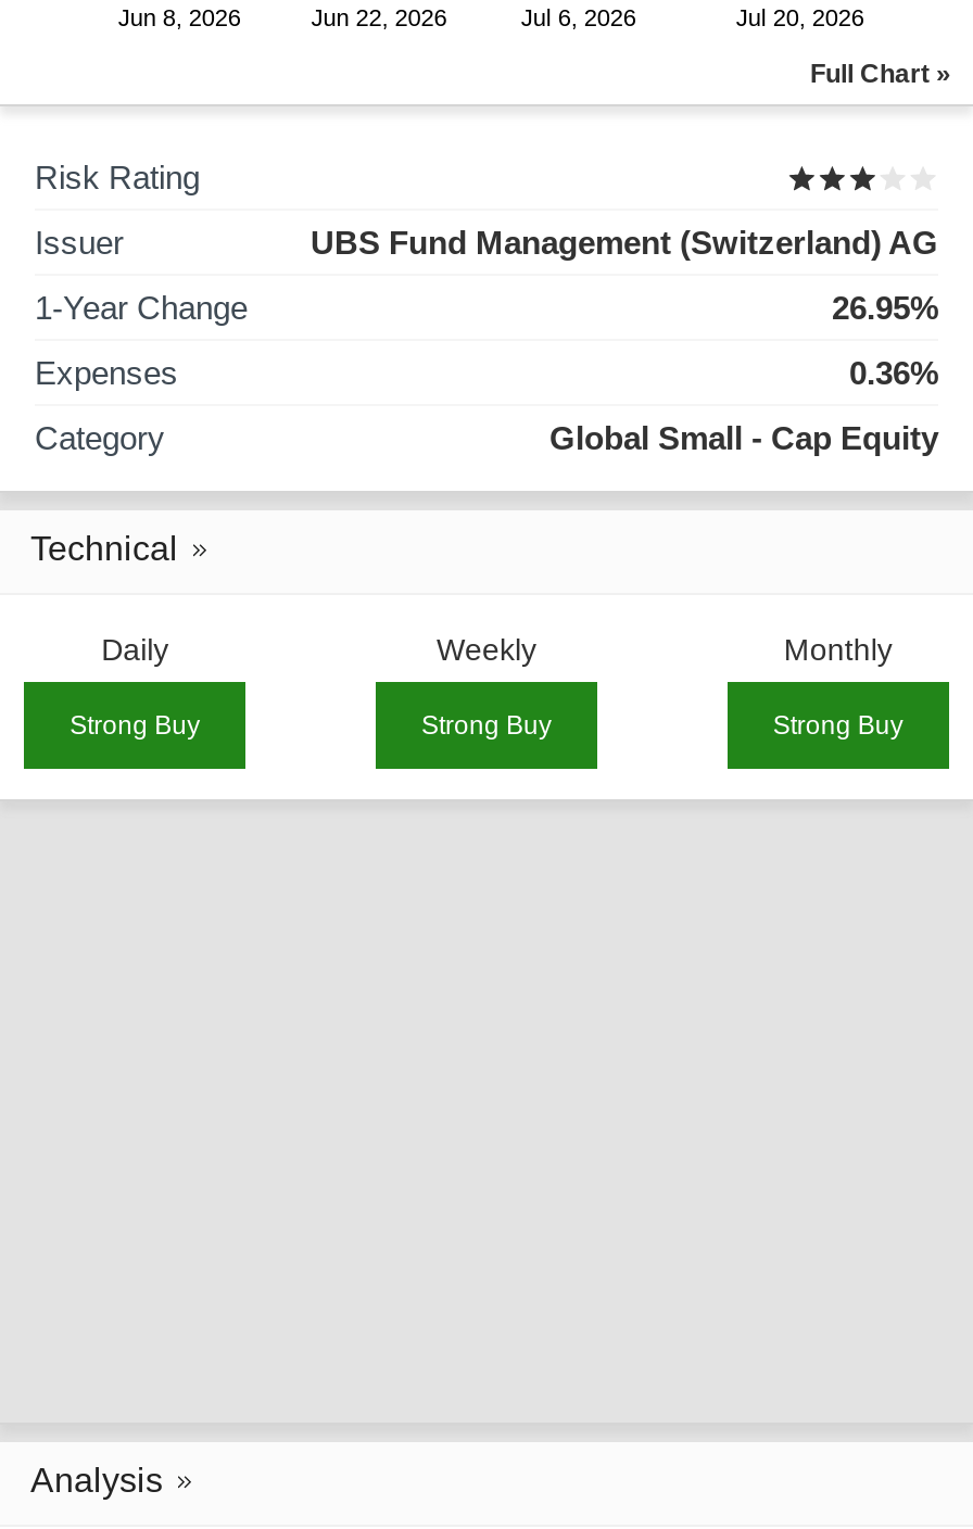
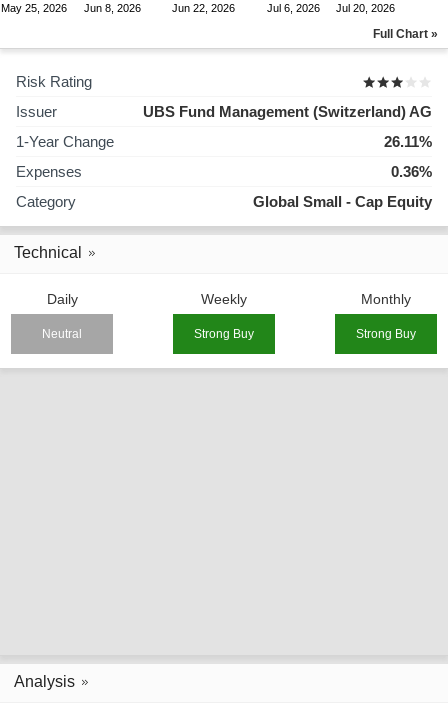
+ May 25, 2026

- 26.95%
+ 26.11%

- Strong Buy
+ Neutral
